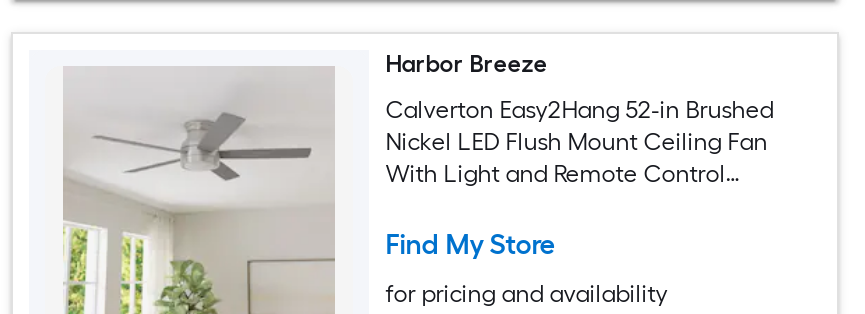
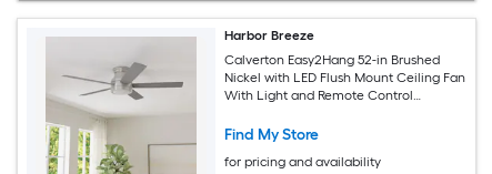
- Nickel LED Flush Mount Ceiling Fan
+ Nickel with LED Flush Mount Ceiling Fan
